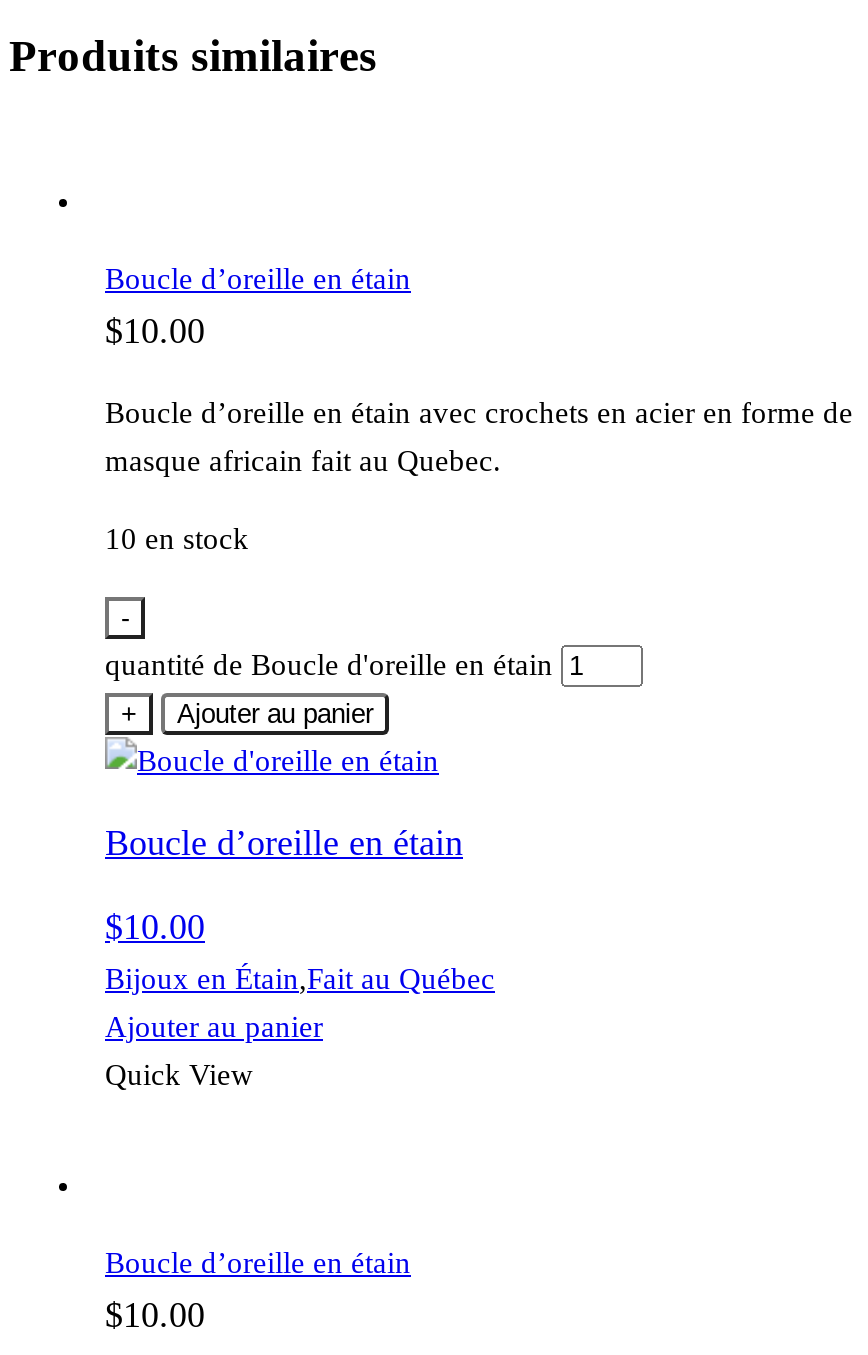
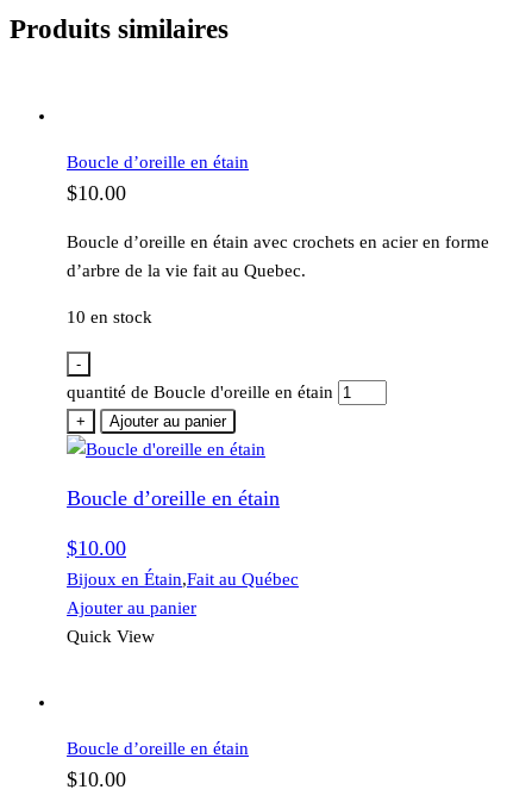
- Boucle d’oreille en étain avec crochets en acier en forme de
+ Boucle d’oreille en étain avec crochets en acier en forme

- masque africain fait au Quebec.
+ d’arbre de la vie fait au Quebec.
